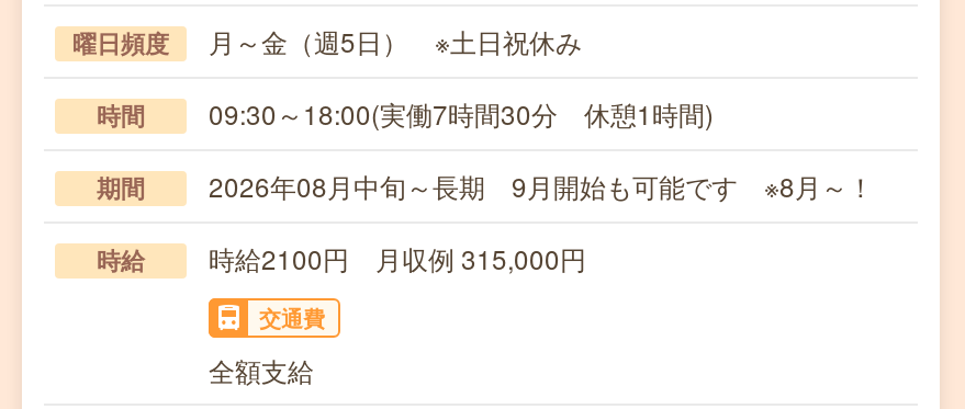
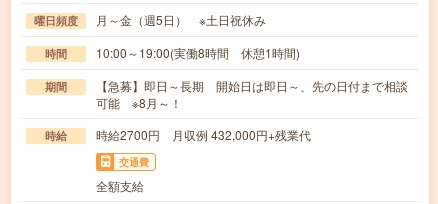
- 09:30～18:00(実働7時間30分 休憩1時間)
+ 10:00～19:00(実働8時間 休憩1時間)

- 2026年08月中旬～長期 9月開始も可能です ※8月～！
+ 【急募】即日～長期 開始日は即日～、先の日付まで相談
+ 可能 ※8月～！

- 時給2100円 月収例 315,000円
+ 時給2700円 月収例 432,000円+残業代
